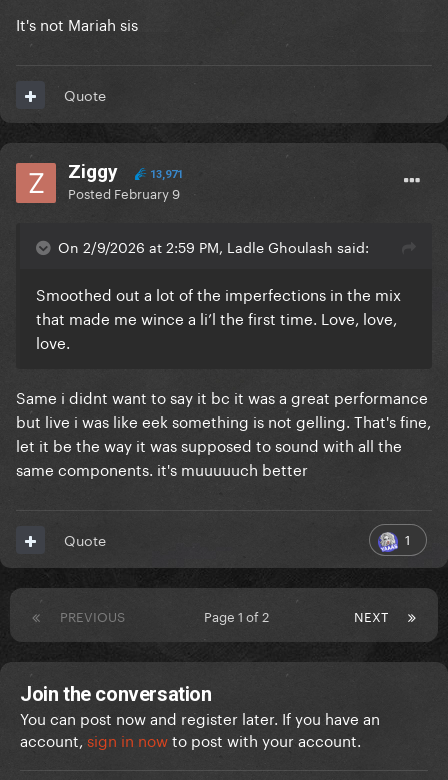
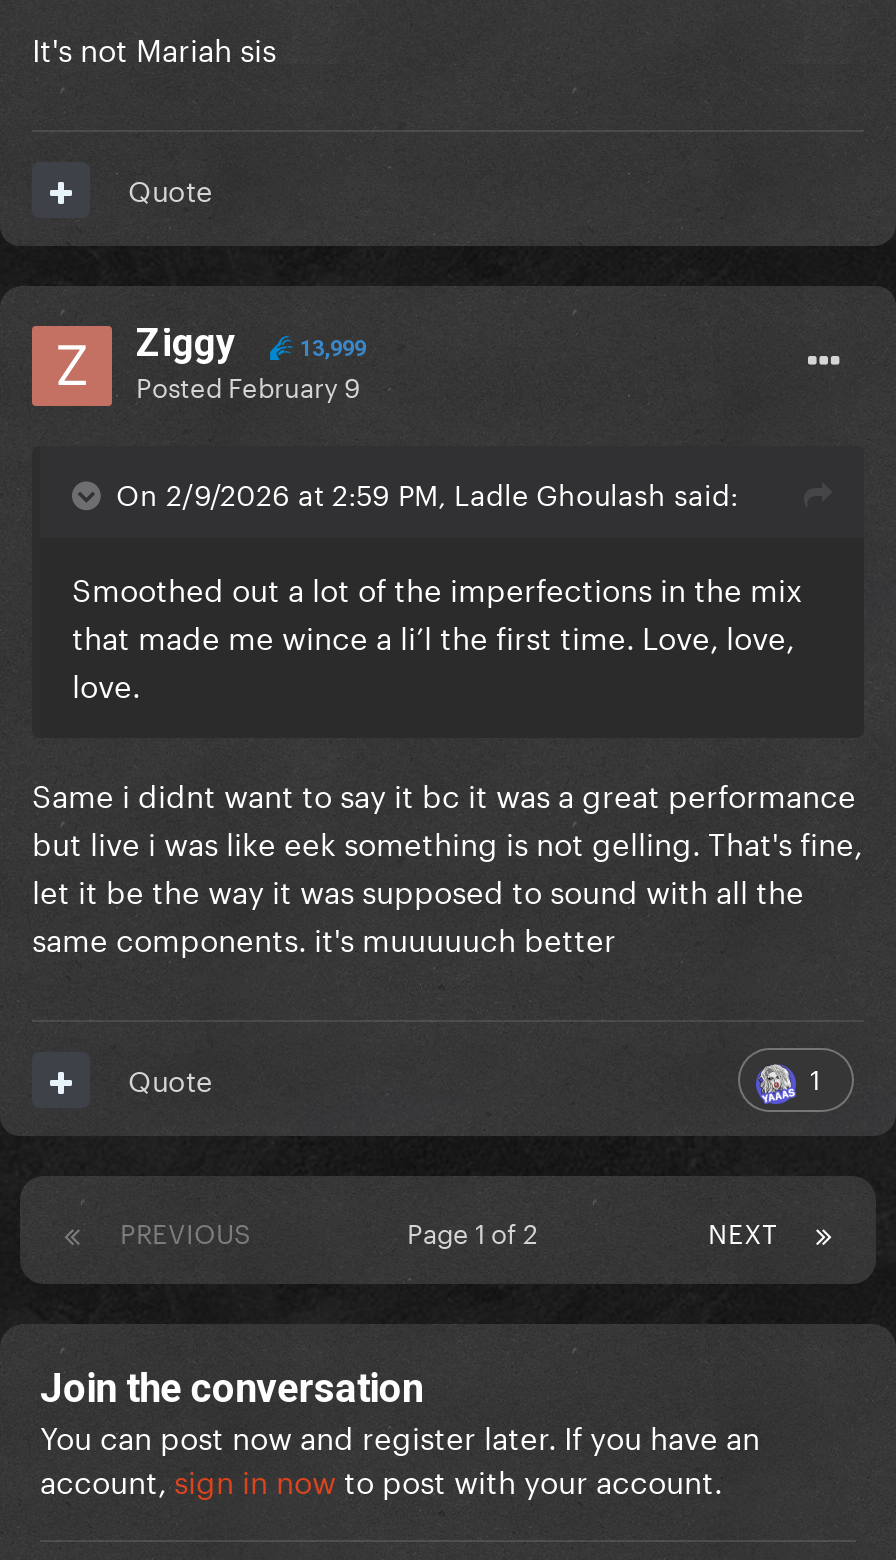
- 13,971
+ 13,999
